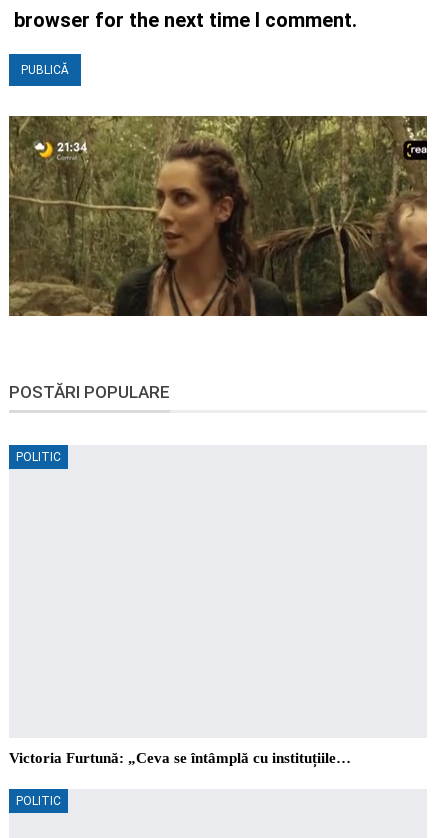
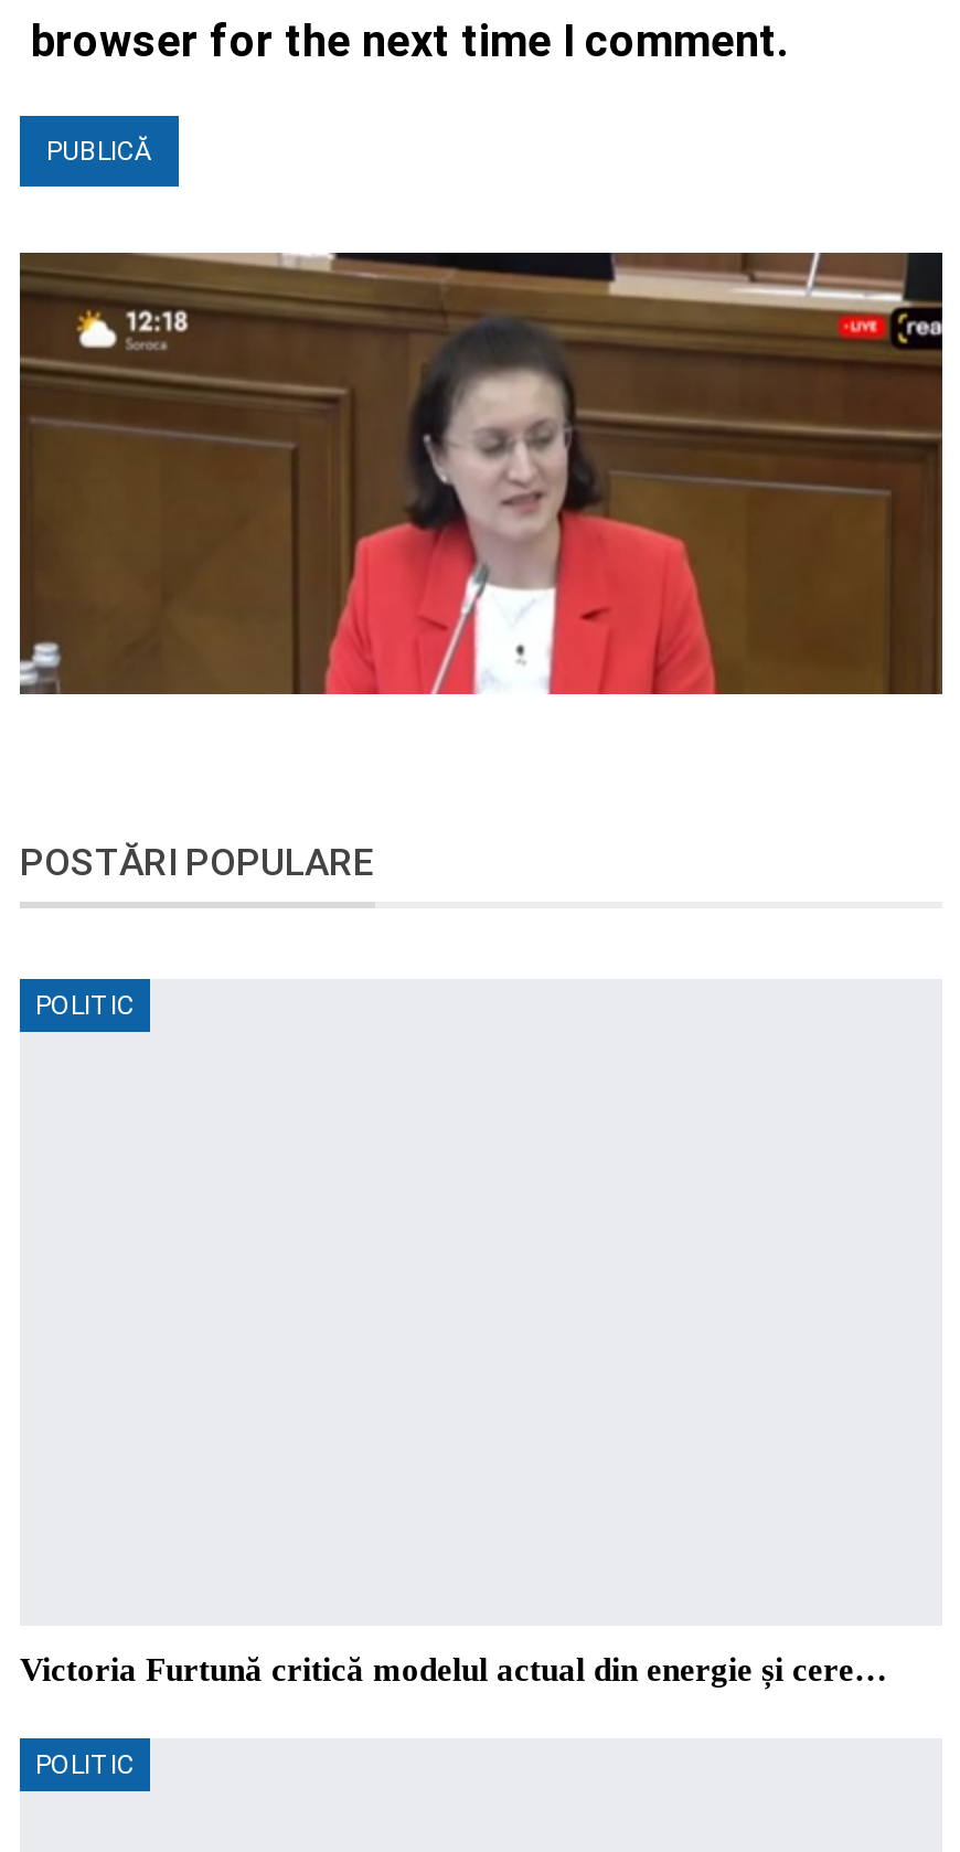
- [image]
+ [image]

- Victoria Furtună: „Ceva se întâmplă cu instituțiile…
+ Victoria Furtună critică modelul actual din energie și cere…
